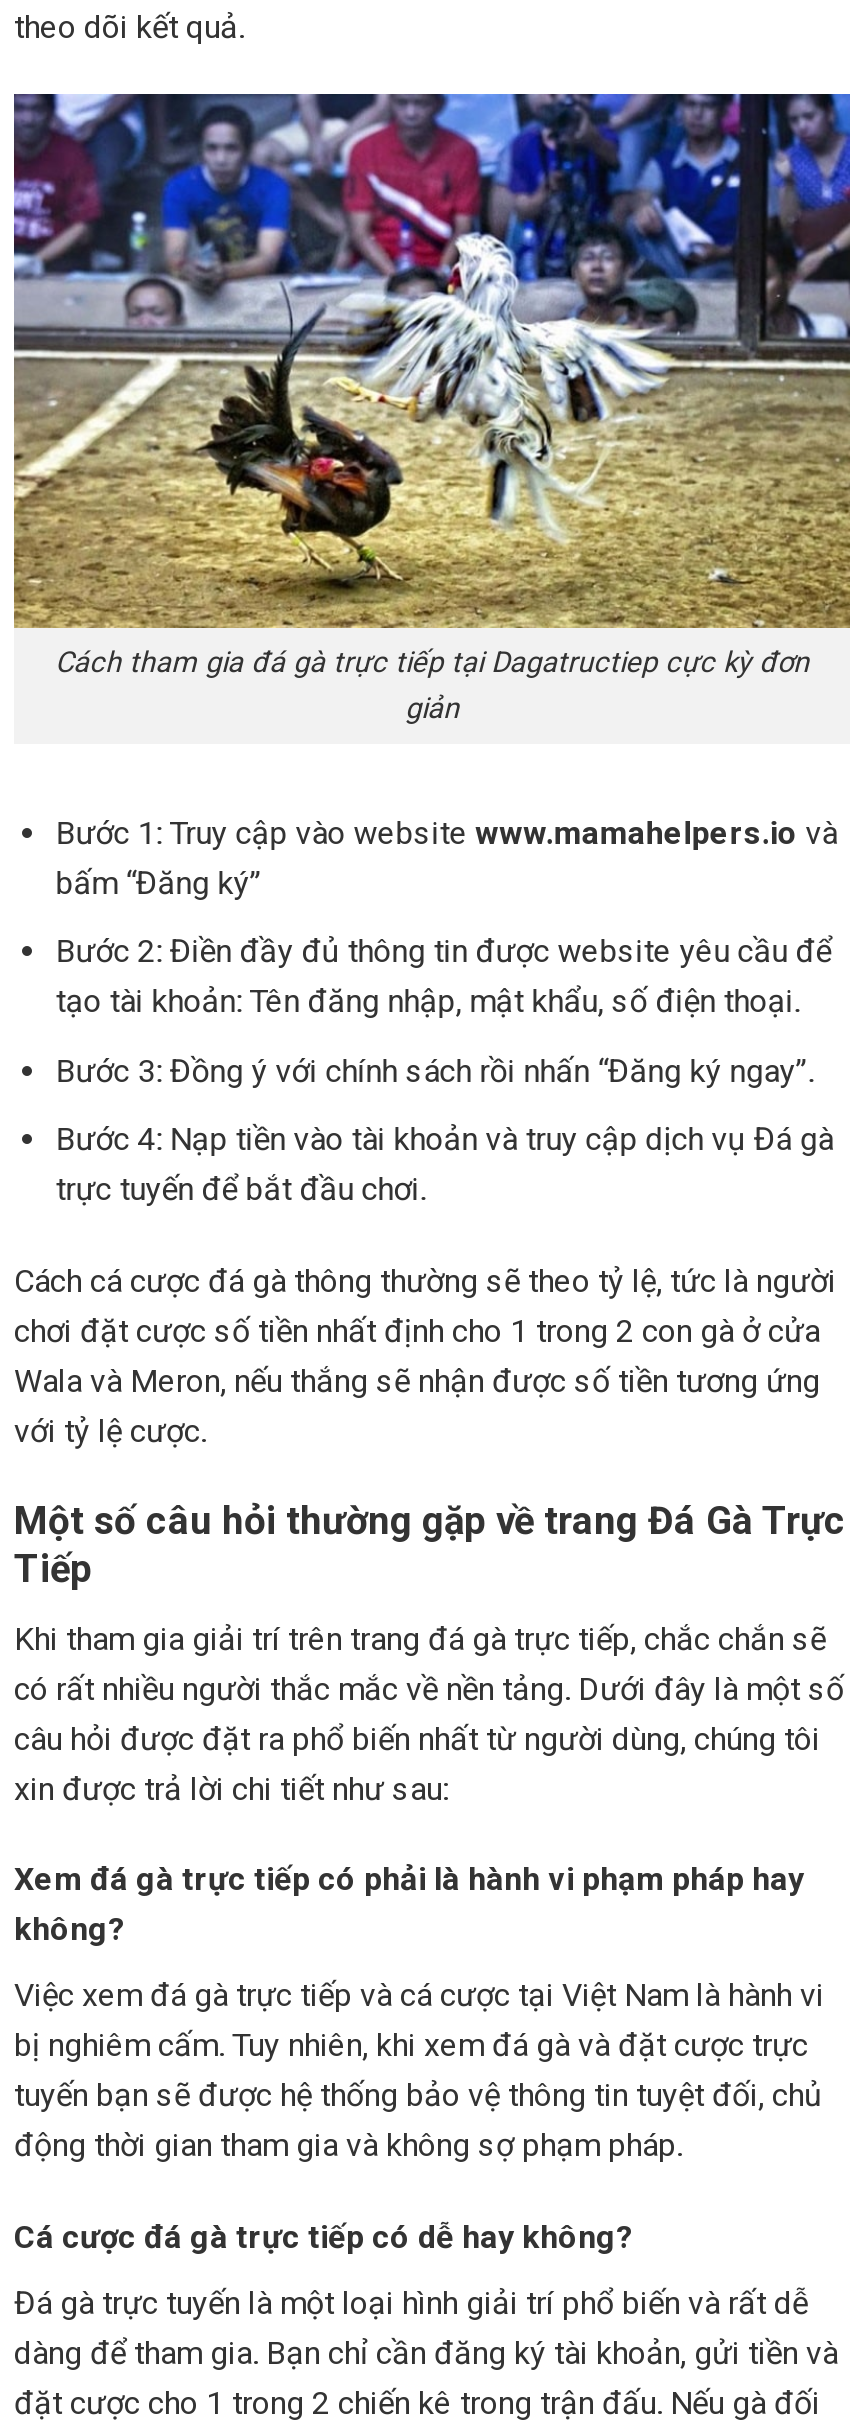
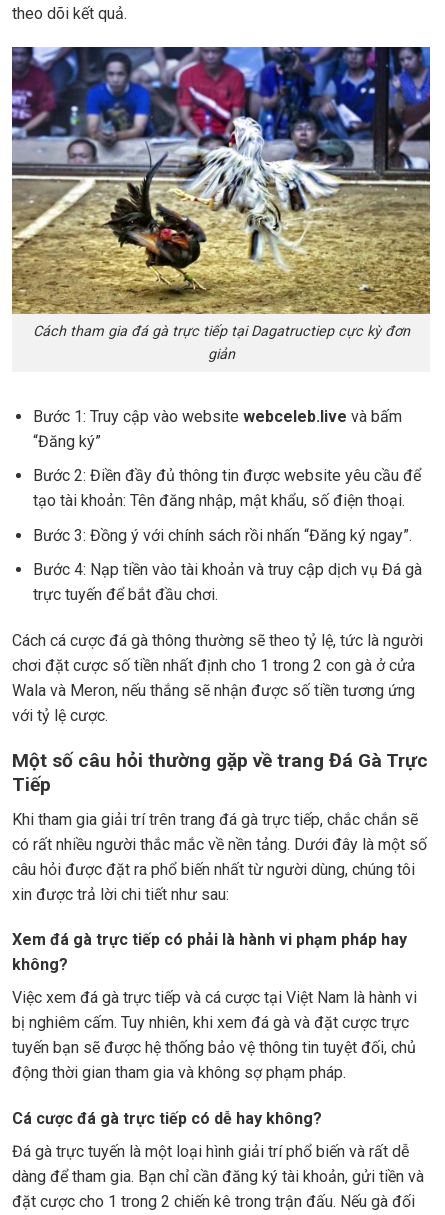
- Bước 1: Truy cập vào website www.mamahelpers.io và
- bấm “Đăng ký”
+ Bước 1: Truy cập vào website webceleb.live và bấm
+ “Đăng ký”
